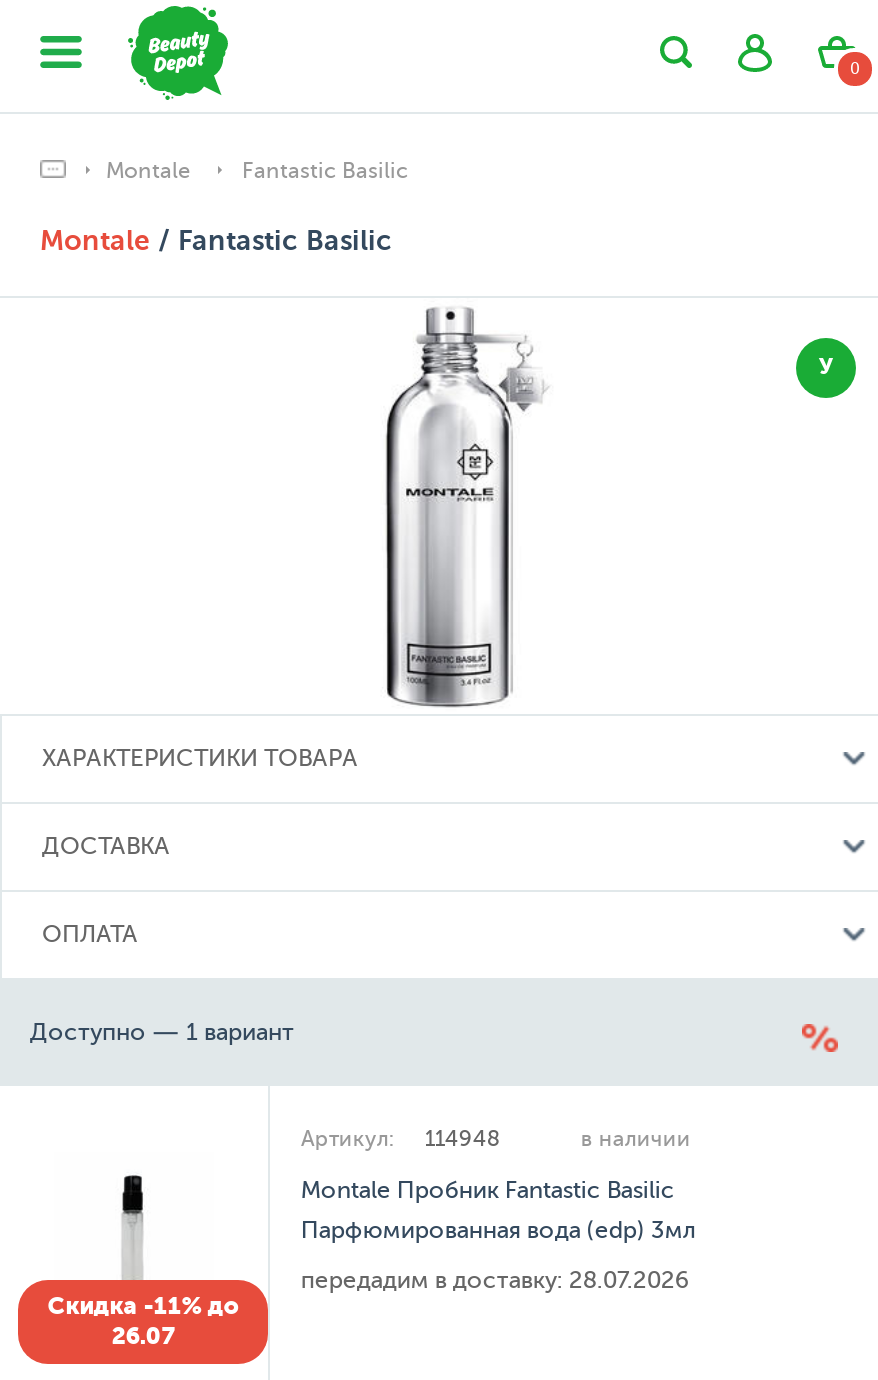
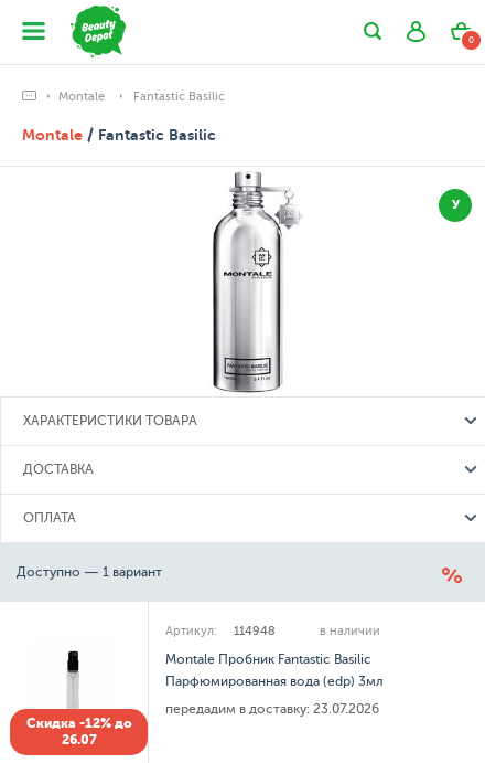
- передадим в доставку: 28.07.2026
+ передадим в доставку: 23.07.2026

- Скидка -11% до
+ Скидка -12% до
